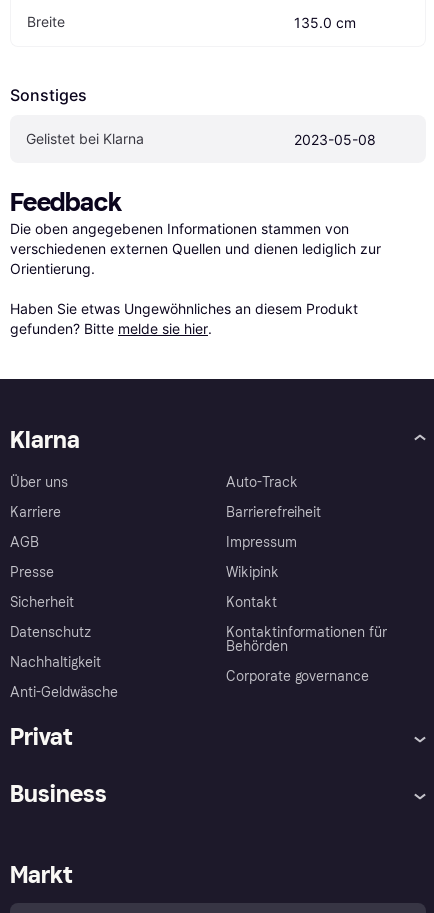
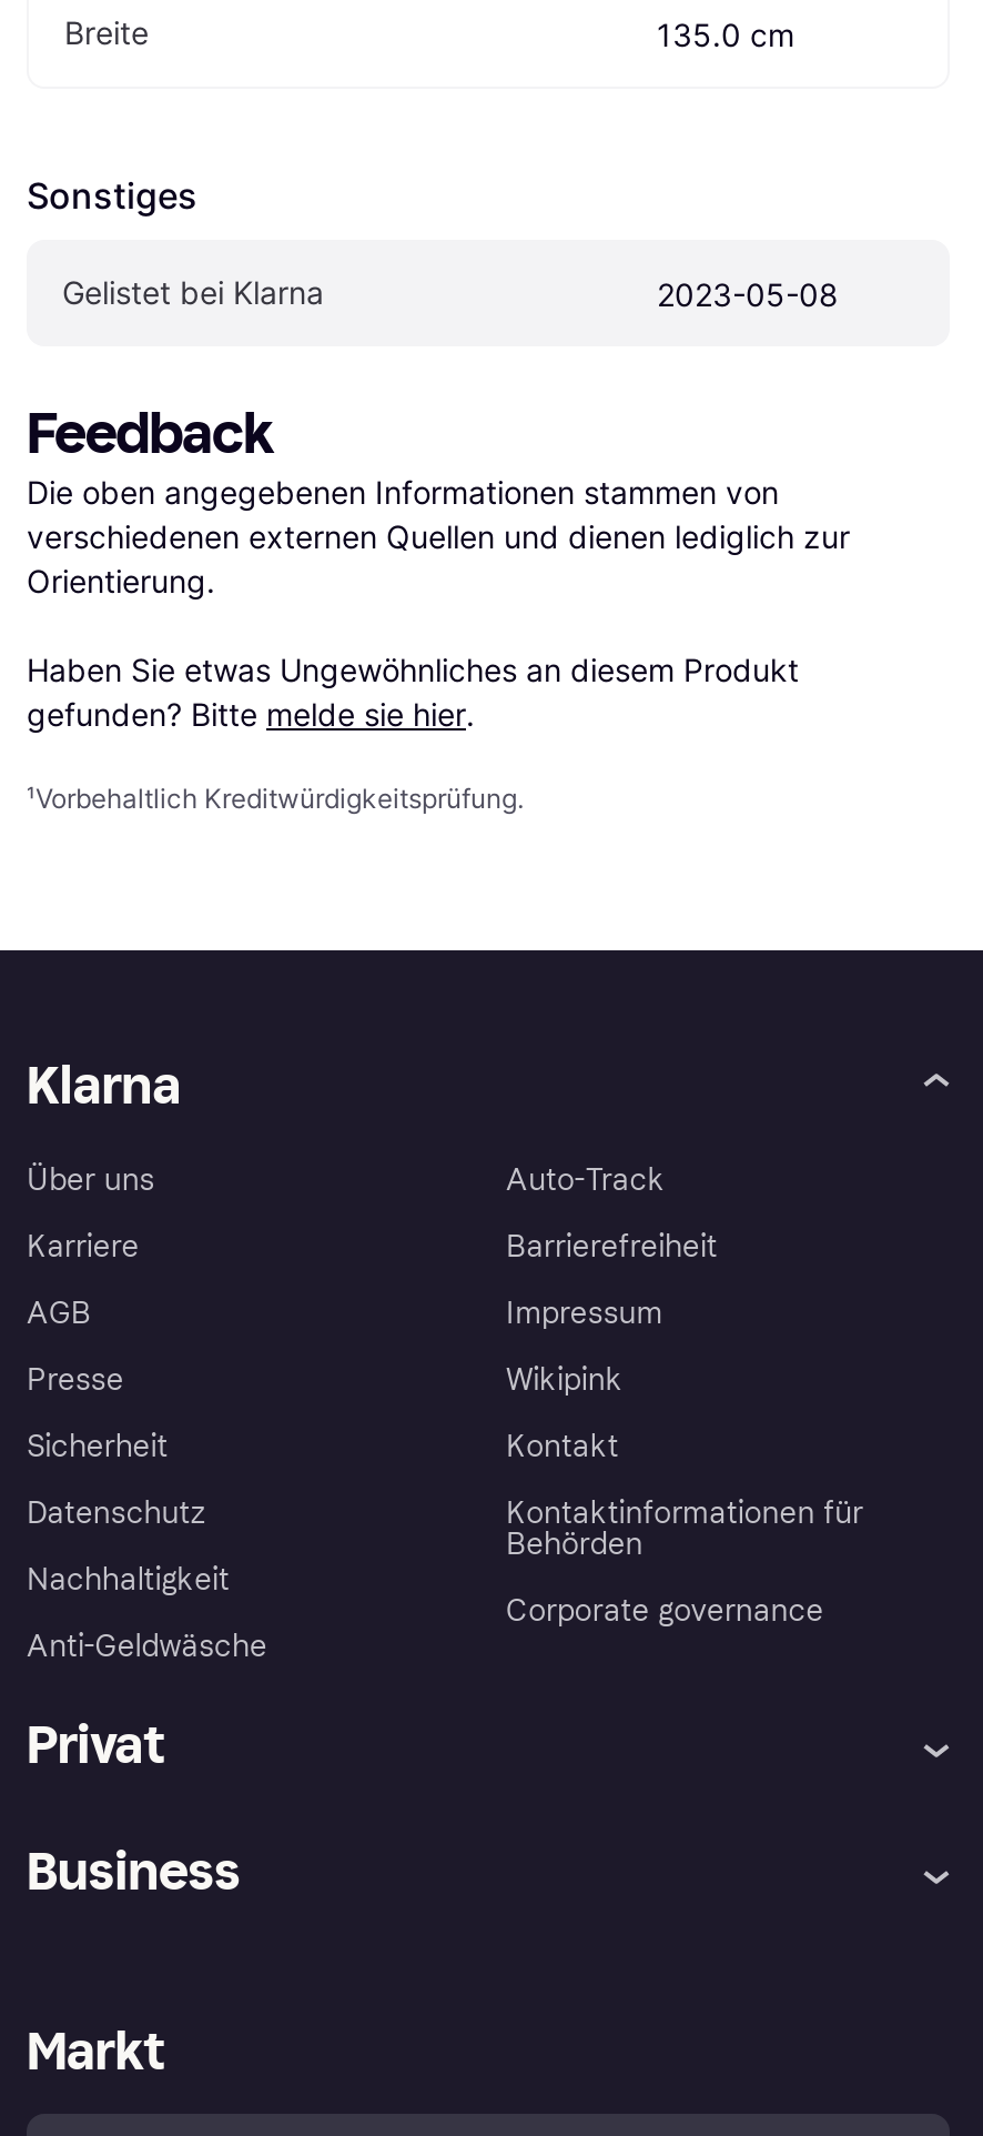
+ ¹Vorbehaltlich Kreditwürdigkeitsprüfung.
